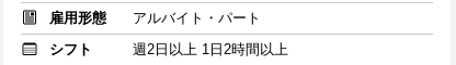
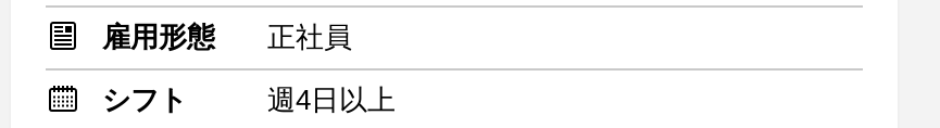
- アルバイト・パート
+ 正社員

- 週2日以上 1日2時間以上
+ 週4日以上
